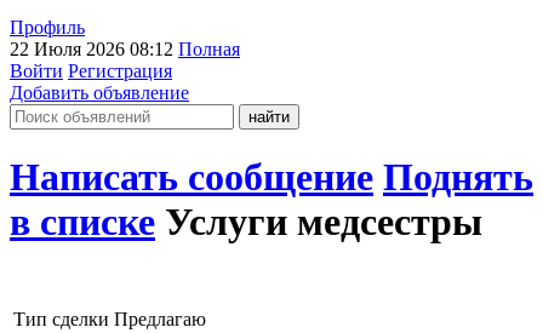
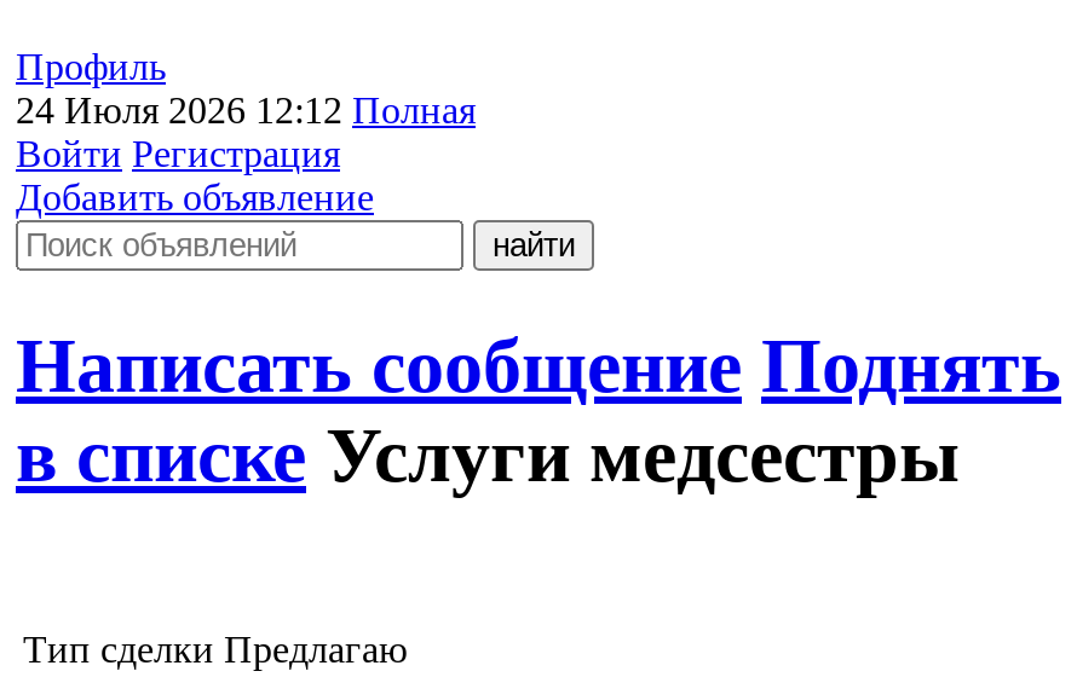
- 22 Июля 2026 08:12 Полная
+ 24 Июля 2026 12:12 Полная
